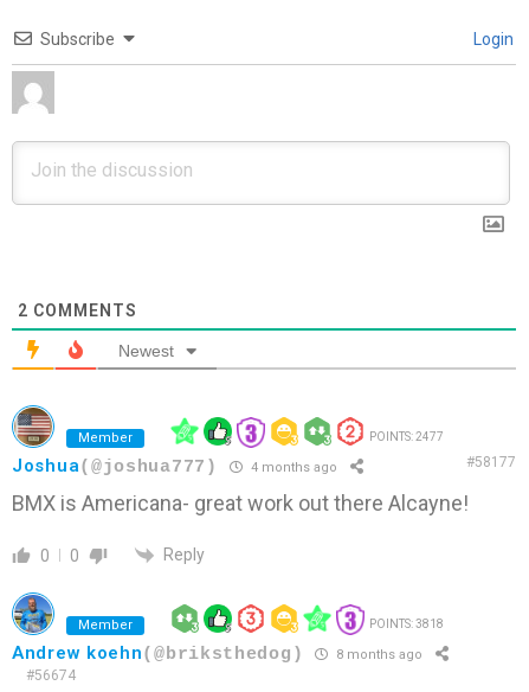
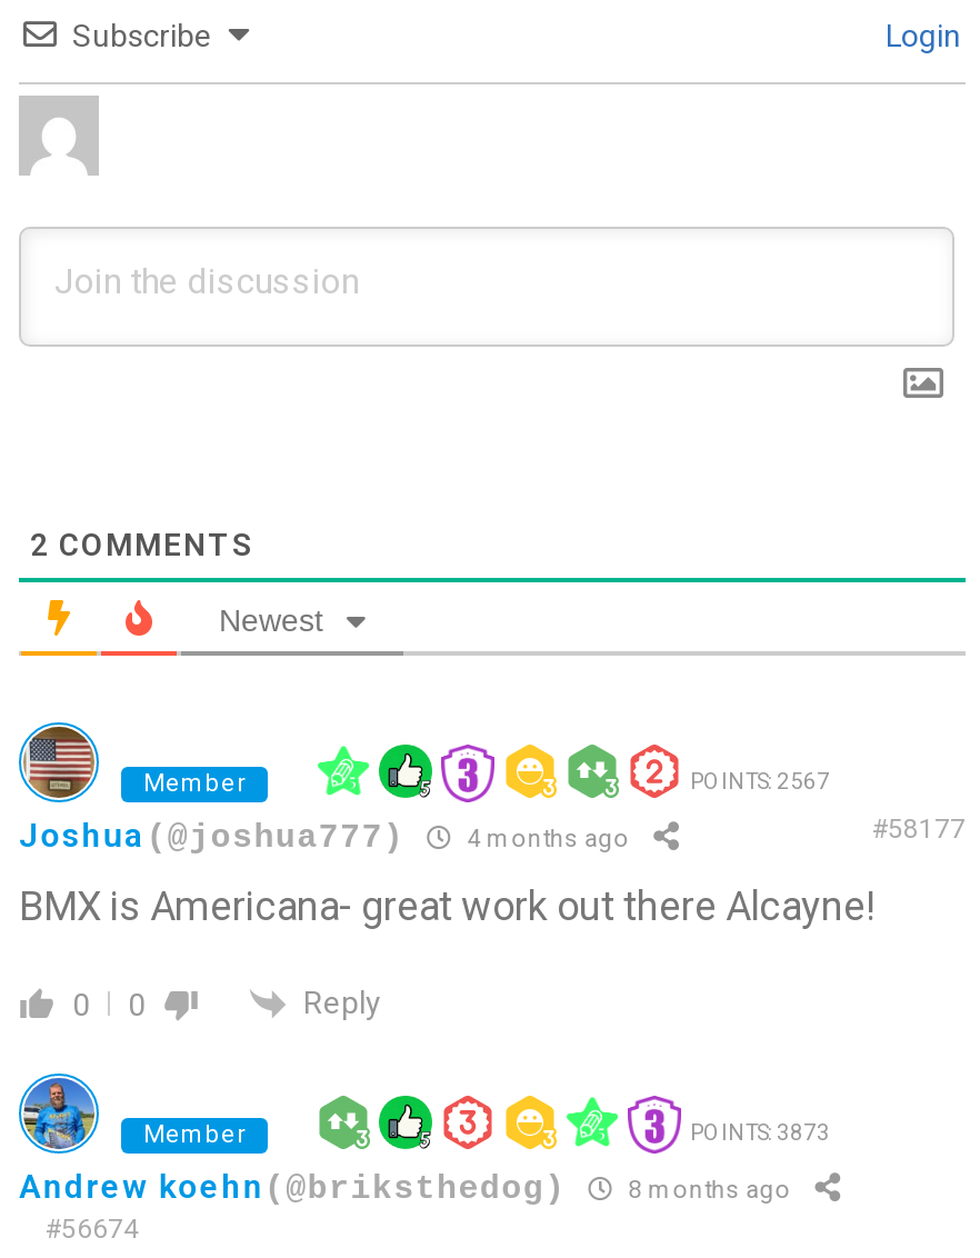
- POINTS: 2477
+ POINTS: 2567

- POINTS: 3818
+ POINTS: 3873
